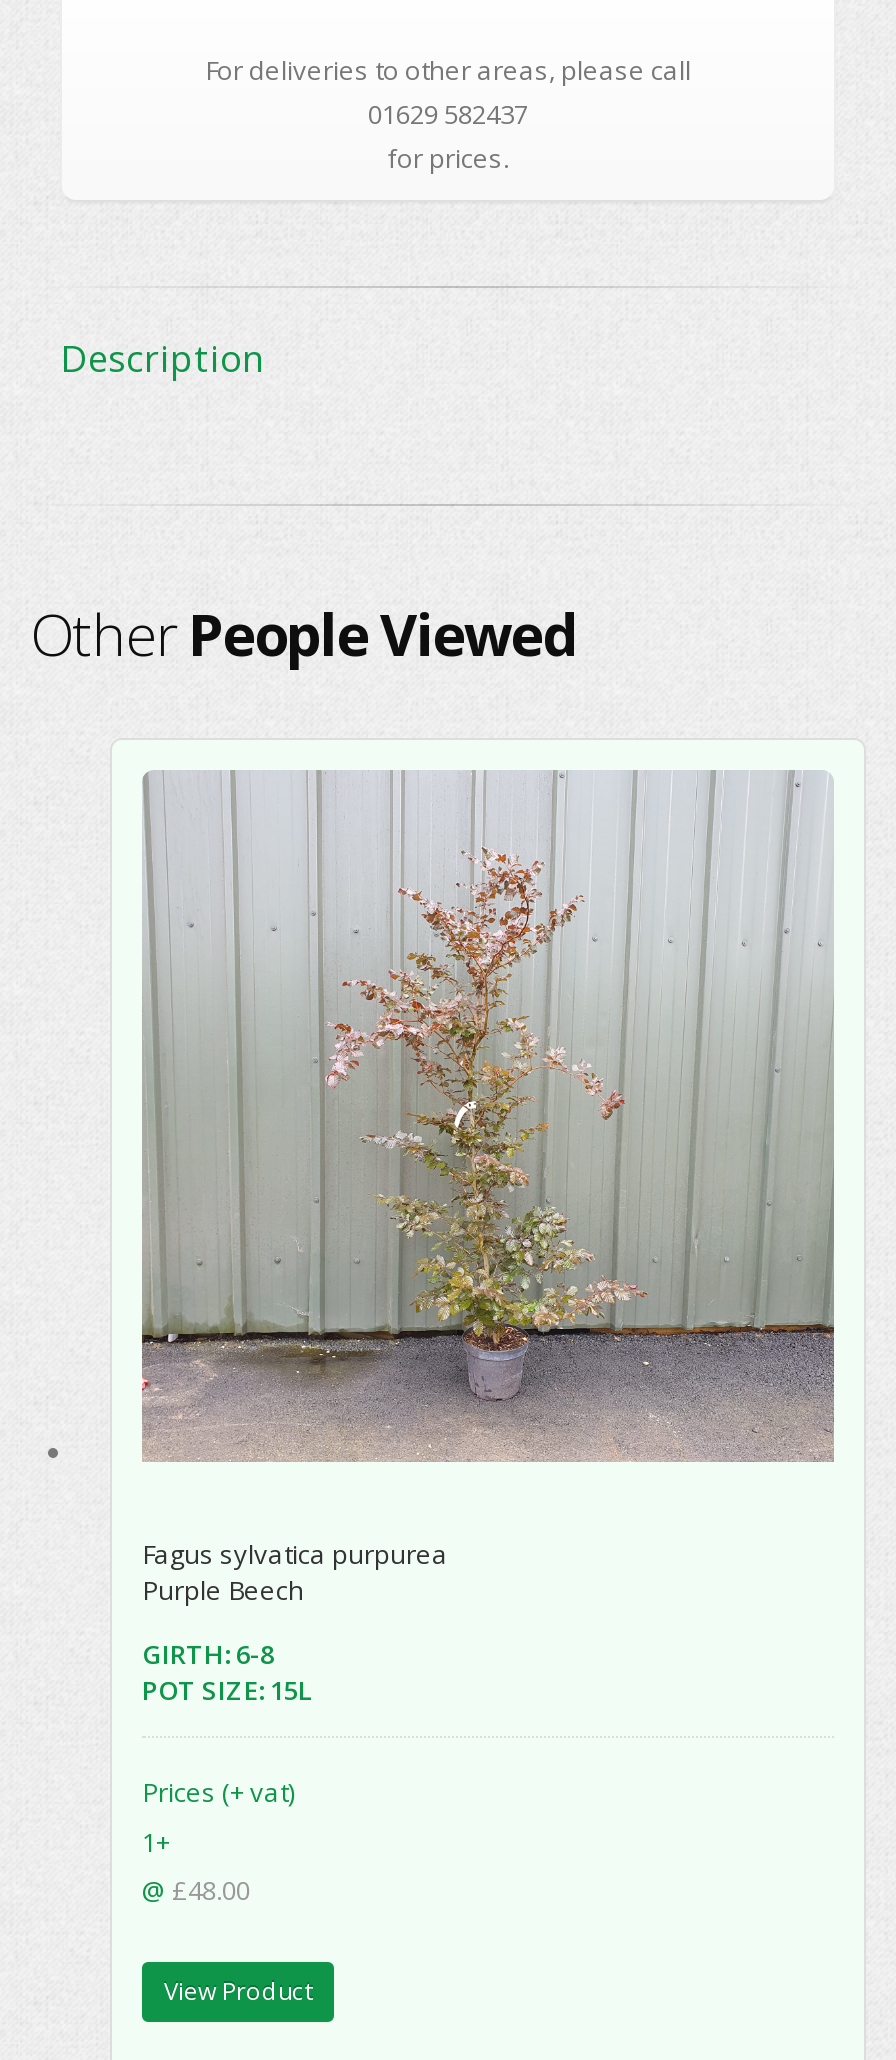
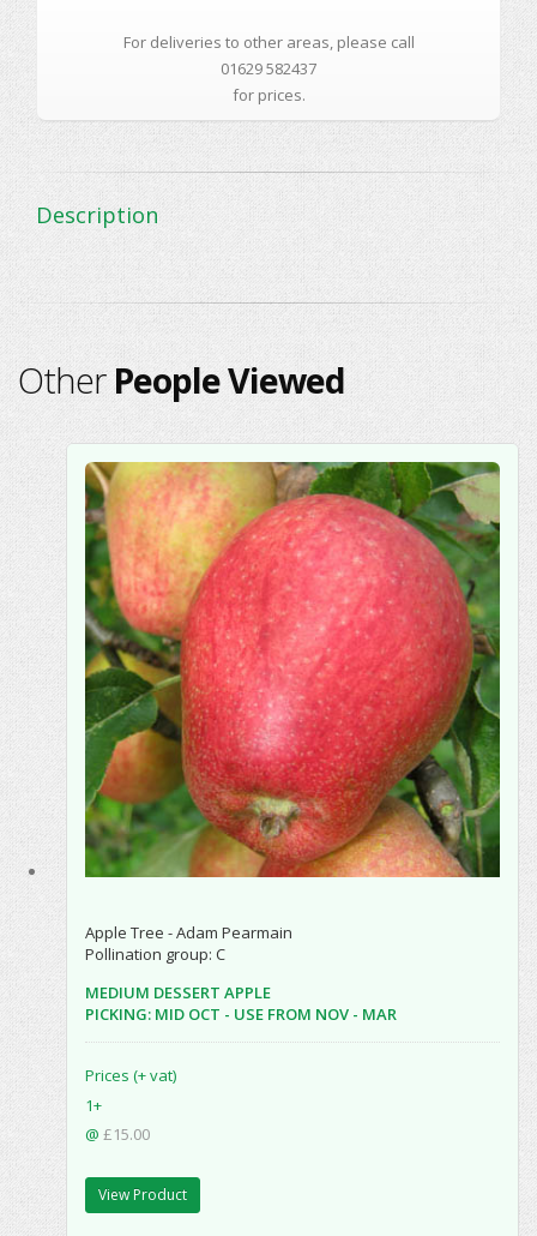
- [image]
- Fagus sylvatica purpurea
- Purple Beech
+ [image]
+ Apple Tree - Adam Pearmain
+ Pollination group: C

- GIRTH: 6-8
- POT SIZE: 15L
+ MEDIUM DESSERT APPLE
+ PICKING: MID OCT - USE FROM NOV - MAR

- @ £48.00
+ @ £15.00
